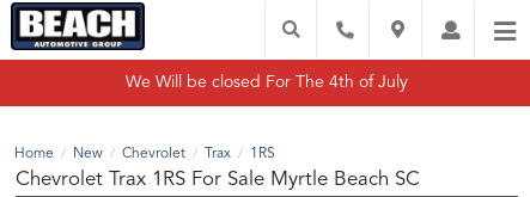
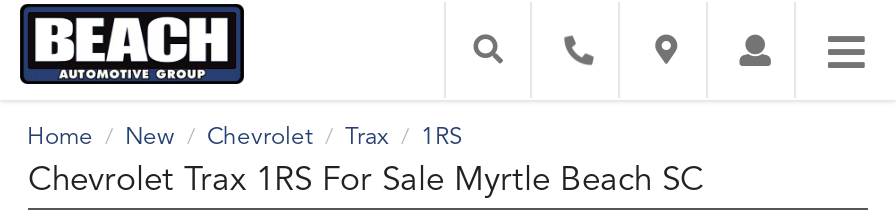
- We Will be closed For The 4th of July
